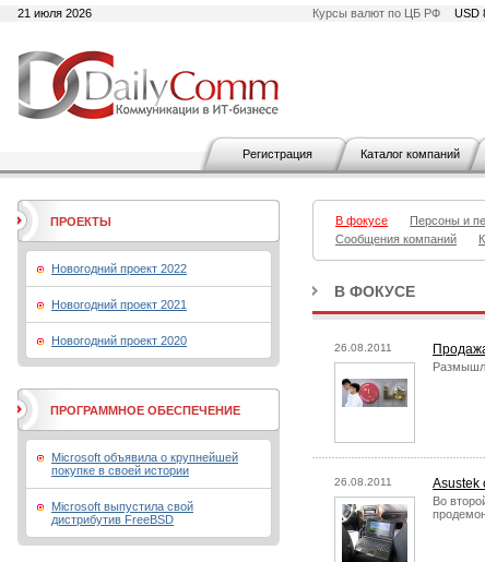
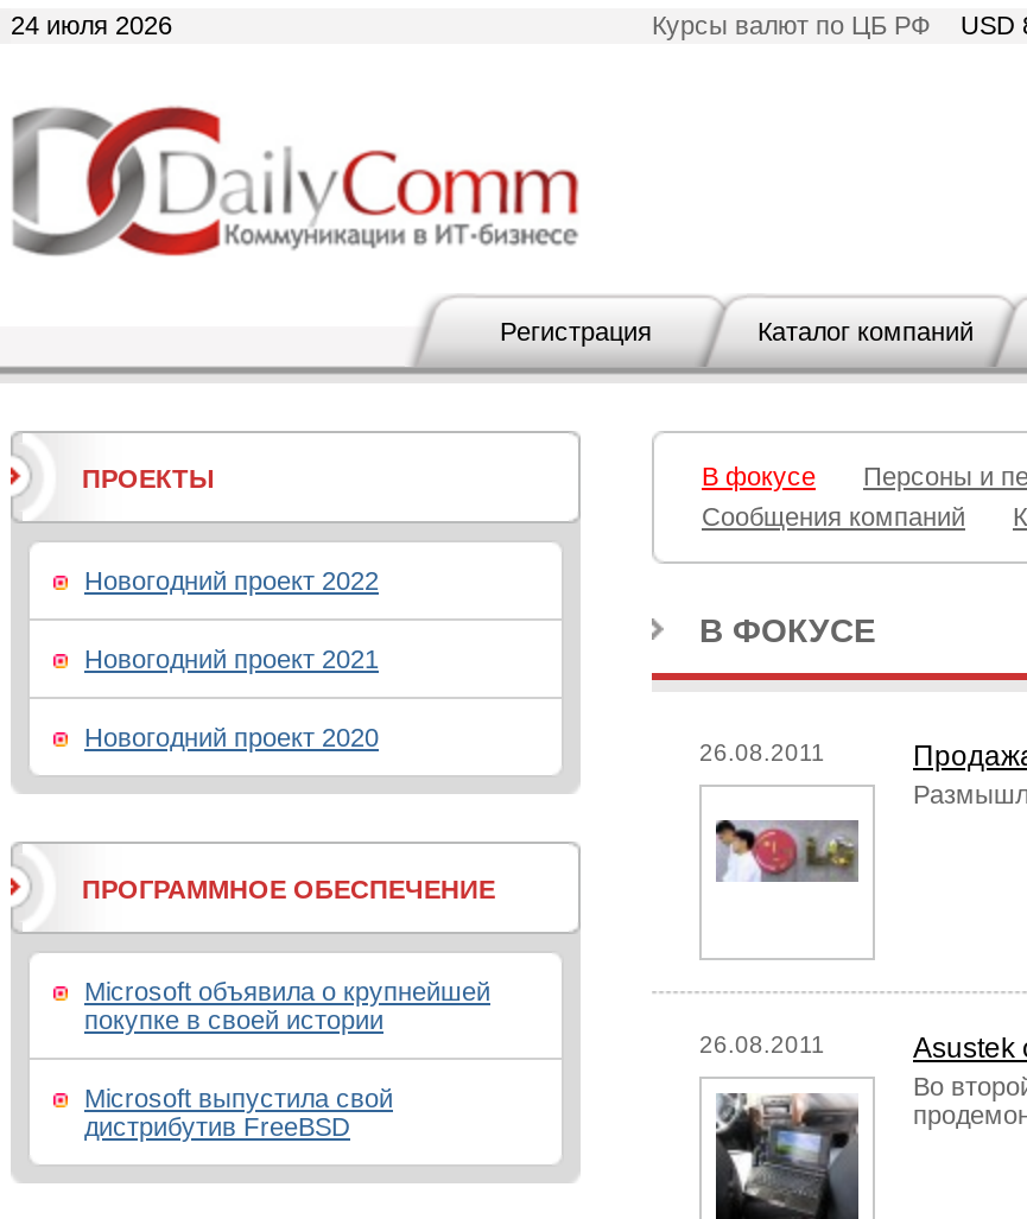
- 21 июля 2026
+ 24 июля 2026
